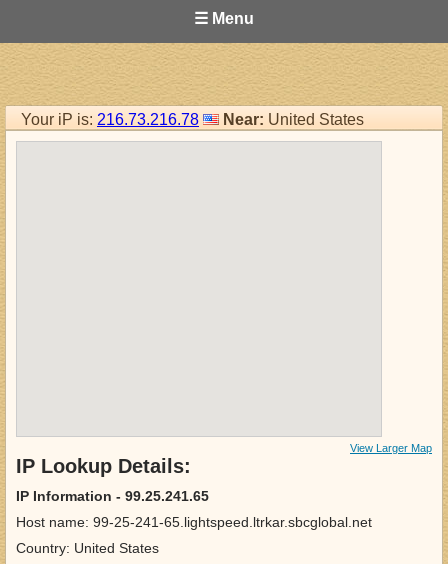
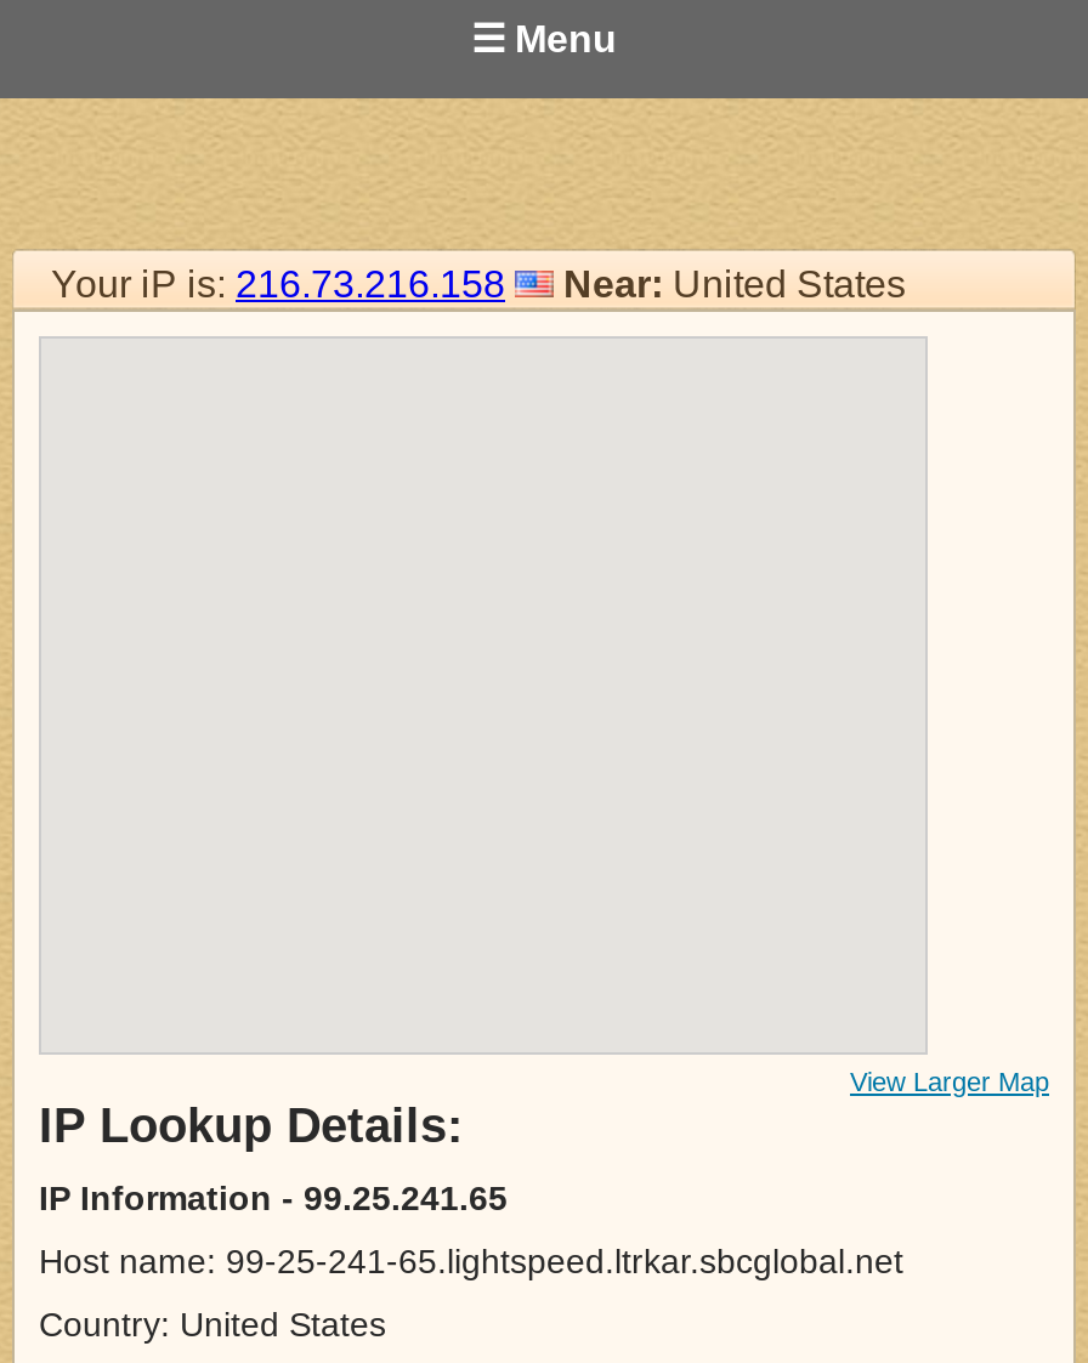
- Your iP is: 216.73.216.78 Near: United States
+ Your iP is: 216.73.216.158 Near: United States
